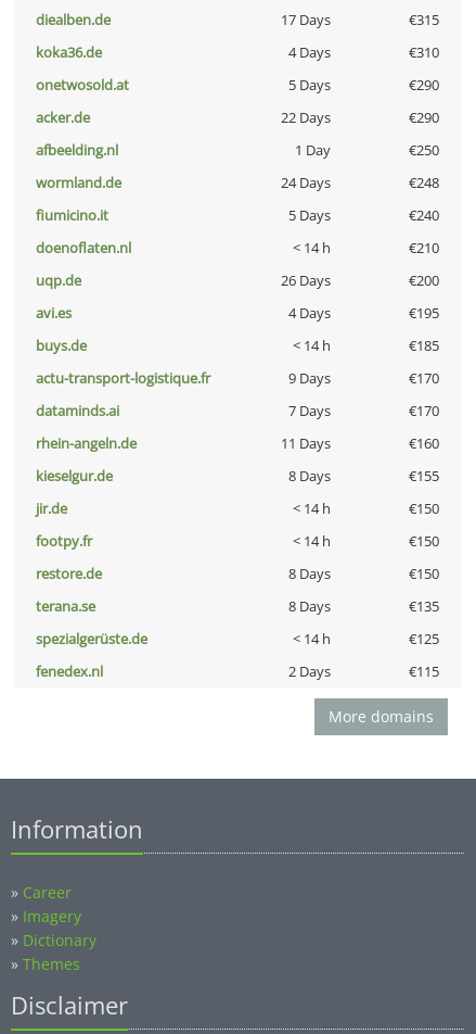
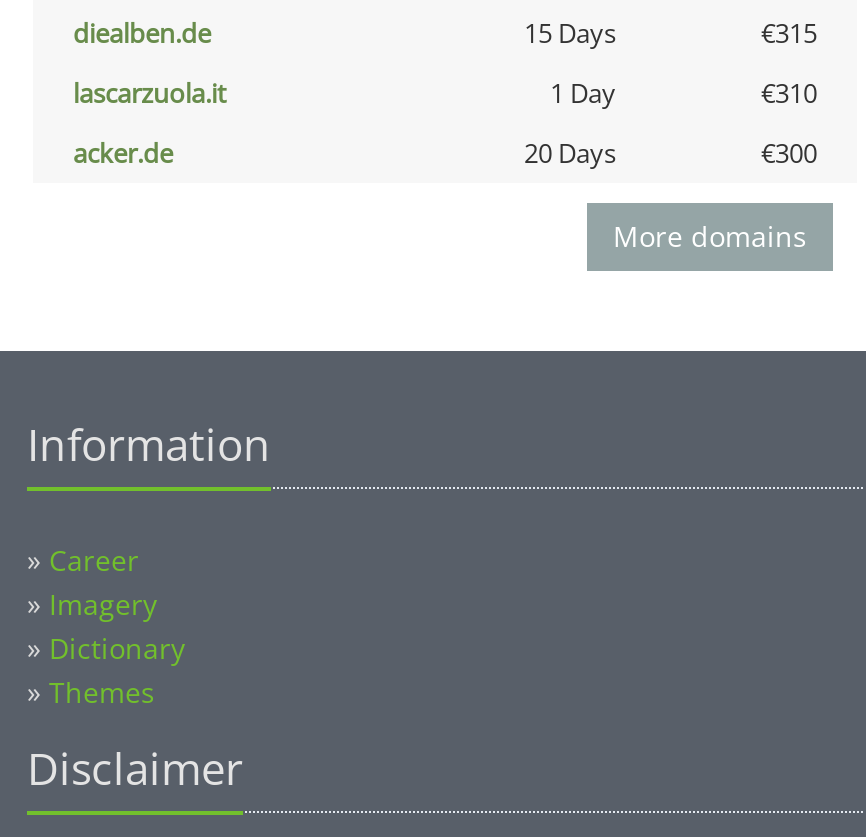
- 17 Days
+ 15 Days

- koka36.de
- 4 Days
+ lascarzuola.it
+ 1 Day

- onetwosold.at
- 5 Days
- €290

- 22 Days
- €290
- afbeelding.nl
- 1 Day
- €250
- wormland.de
- 24 Days
- €248
- fiumicino.it
- 5 Days
- €240
- doenoflaten.nl
- < 14 h
- €210
- uqp.de
- 26 Days
- €200
- avi.es
- 4 Days
- €195
- buys.de
- < 14 h
- €185
- actu-transport-logistique.fr
- 9 Days
- €170
- dataminds.ai
- 7 Days
- €170
- rhein-angeln.de
- 11 Days
- €160
- kieselgur.de
- 8 Days
- €155
- jir.de
- < 14 h
- €150
- footpy.fr
- < 14 h
- €150
- restore.de
- 8 Days
- €150
- terana.se
- 8 Days
- €135
- spezialgerüste.de
- < 14 h
- €125
- fenedex.nl
- 2 Days
- €115
+ 20 Days
+ €300
